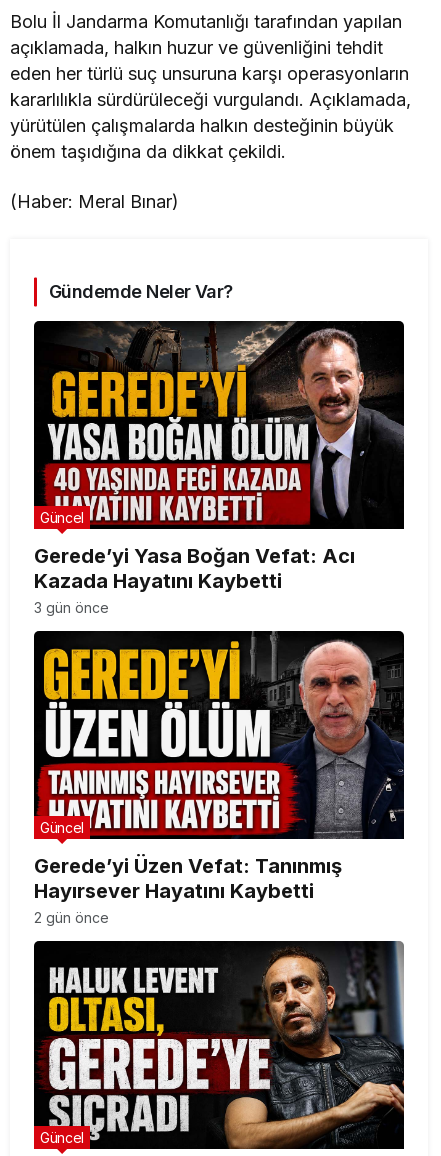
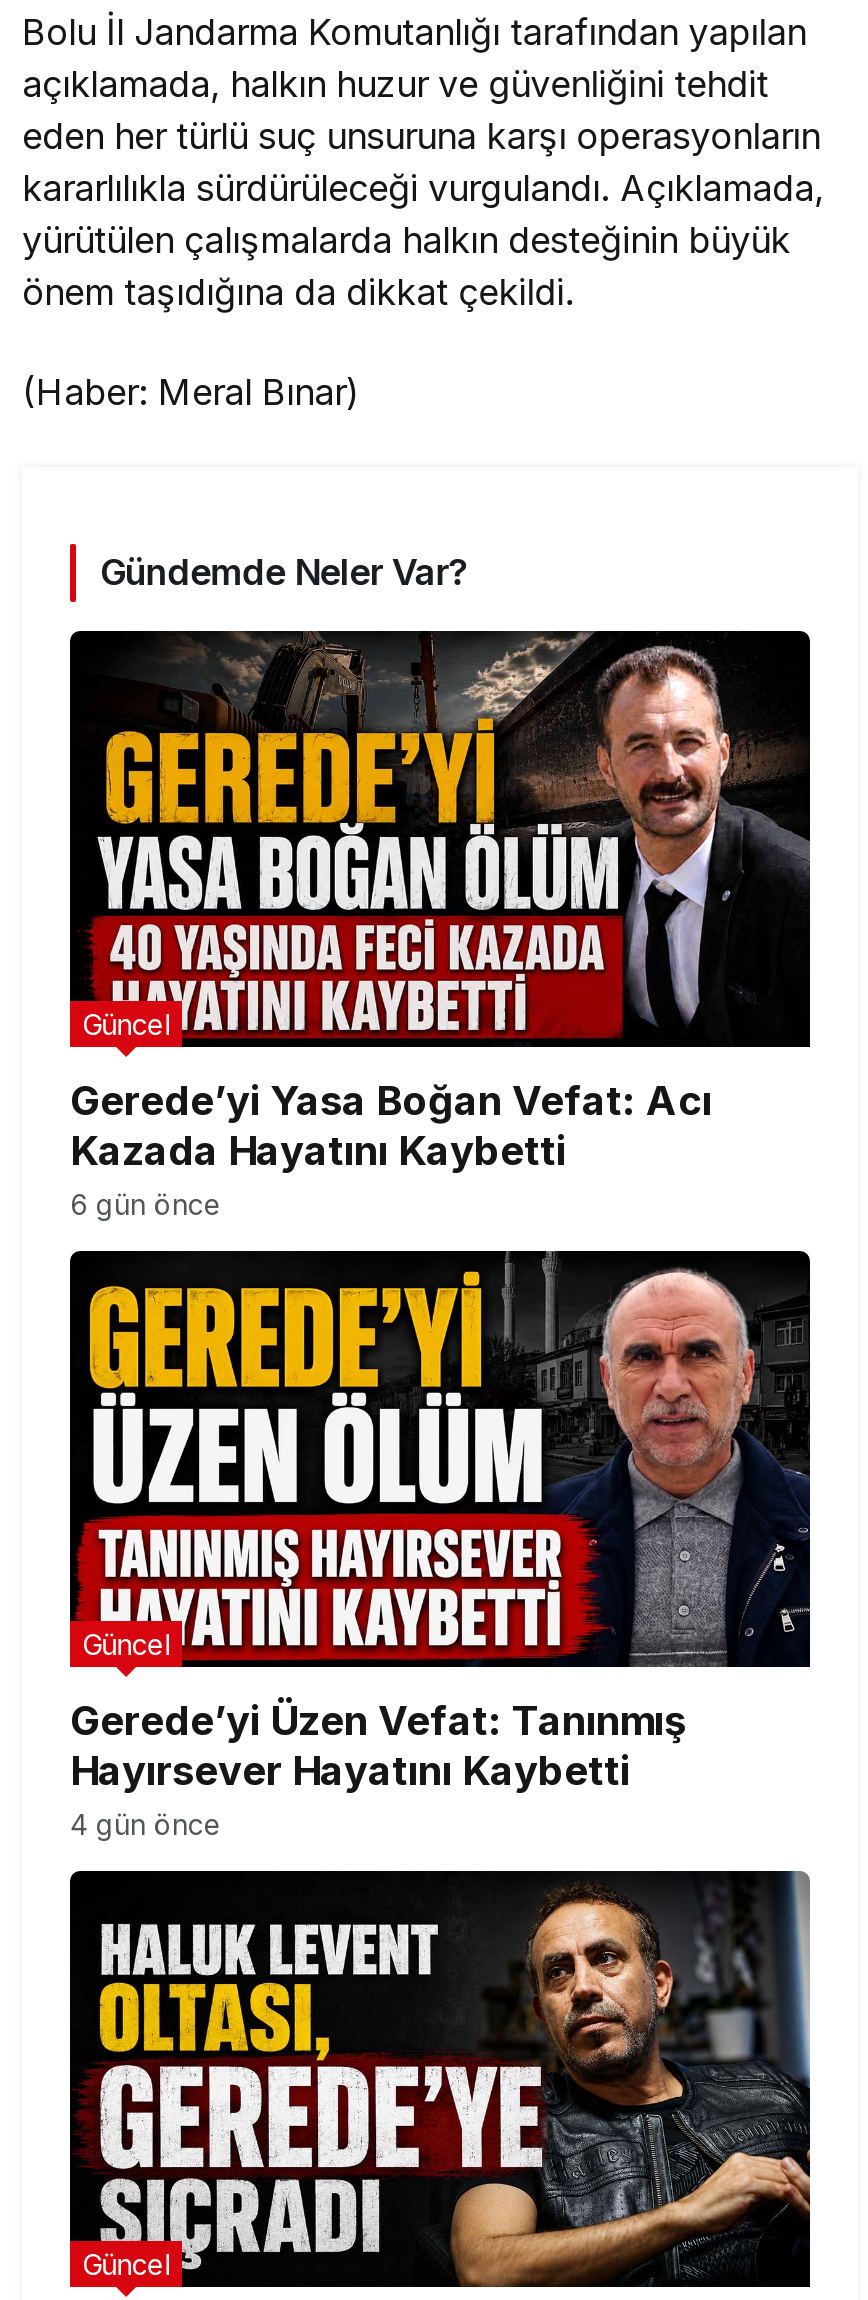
- 3 gün önce
+ 6 gün önce

- 2 gün önce
+ 4 gün önce
